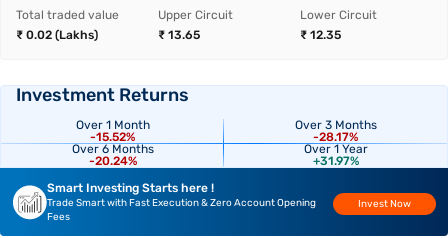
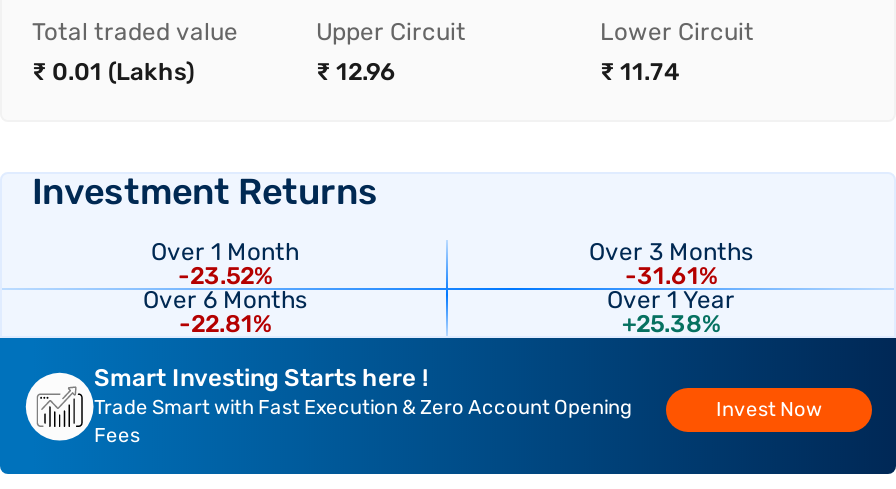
- ₹ 0.02 (Lakhs)
+ ₹ 0.01 (Lakhs)

- ₹ 13.65
+ ₹ 12.96

- ₹ 12.35
+ ₹ 11.74

- -15.52%
+ -23.52%

- -28.17%
+ -31.61%

- -20.24%
+ -22.81%

- +31.97%
+ +25.38%
